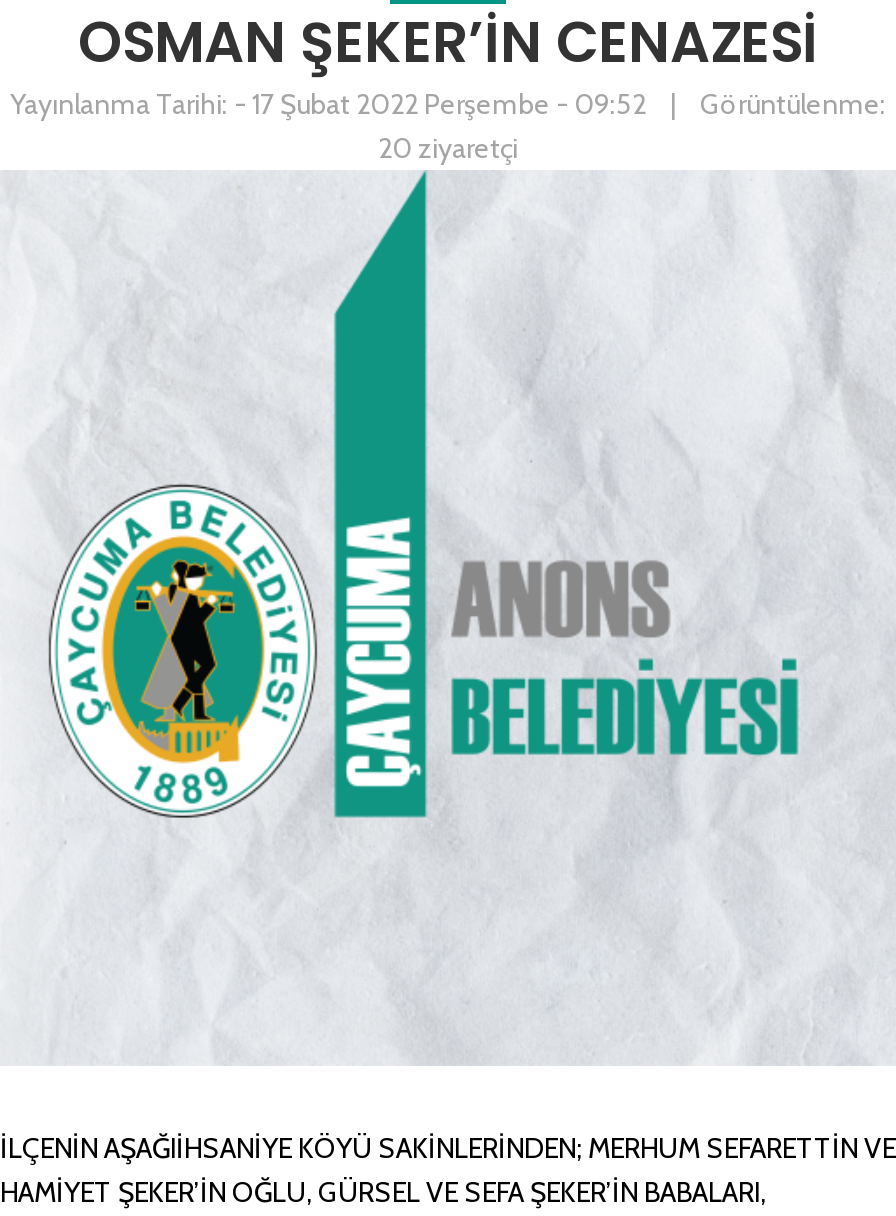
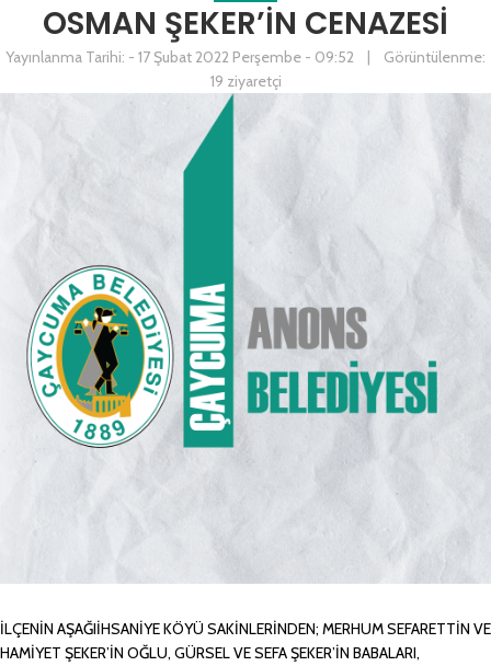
- 20 ziyaretçi
+ 19 ziyaretçi
